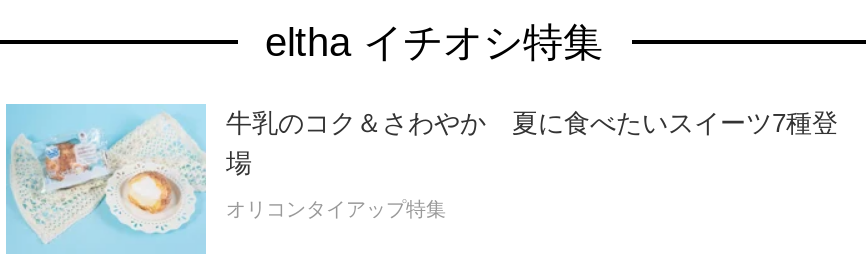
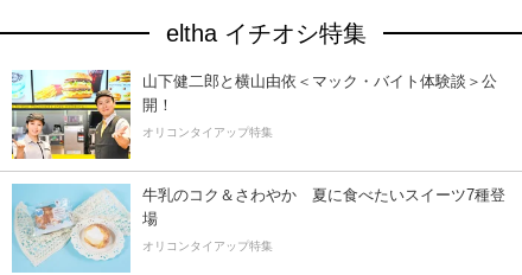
+ [image]
+ 山下健二郎と横山由依＜マック・バイト体験談＞公
+ 開！
+ オリコンタイアップ特集
